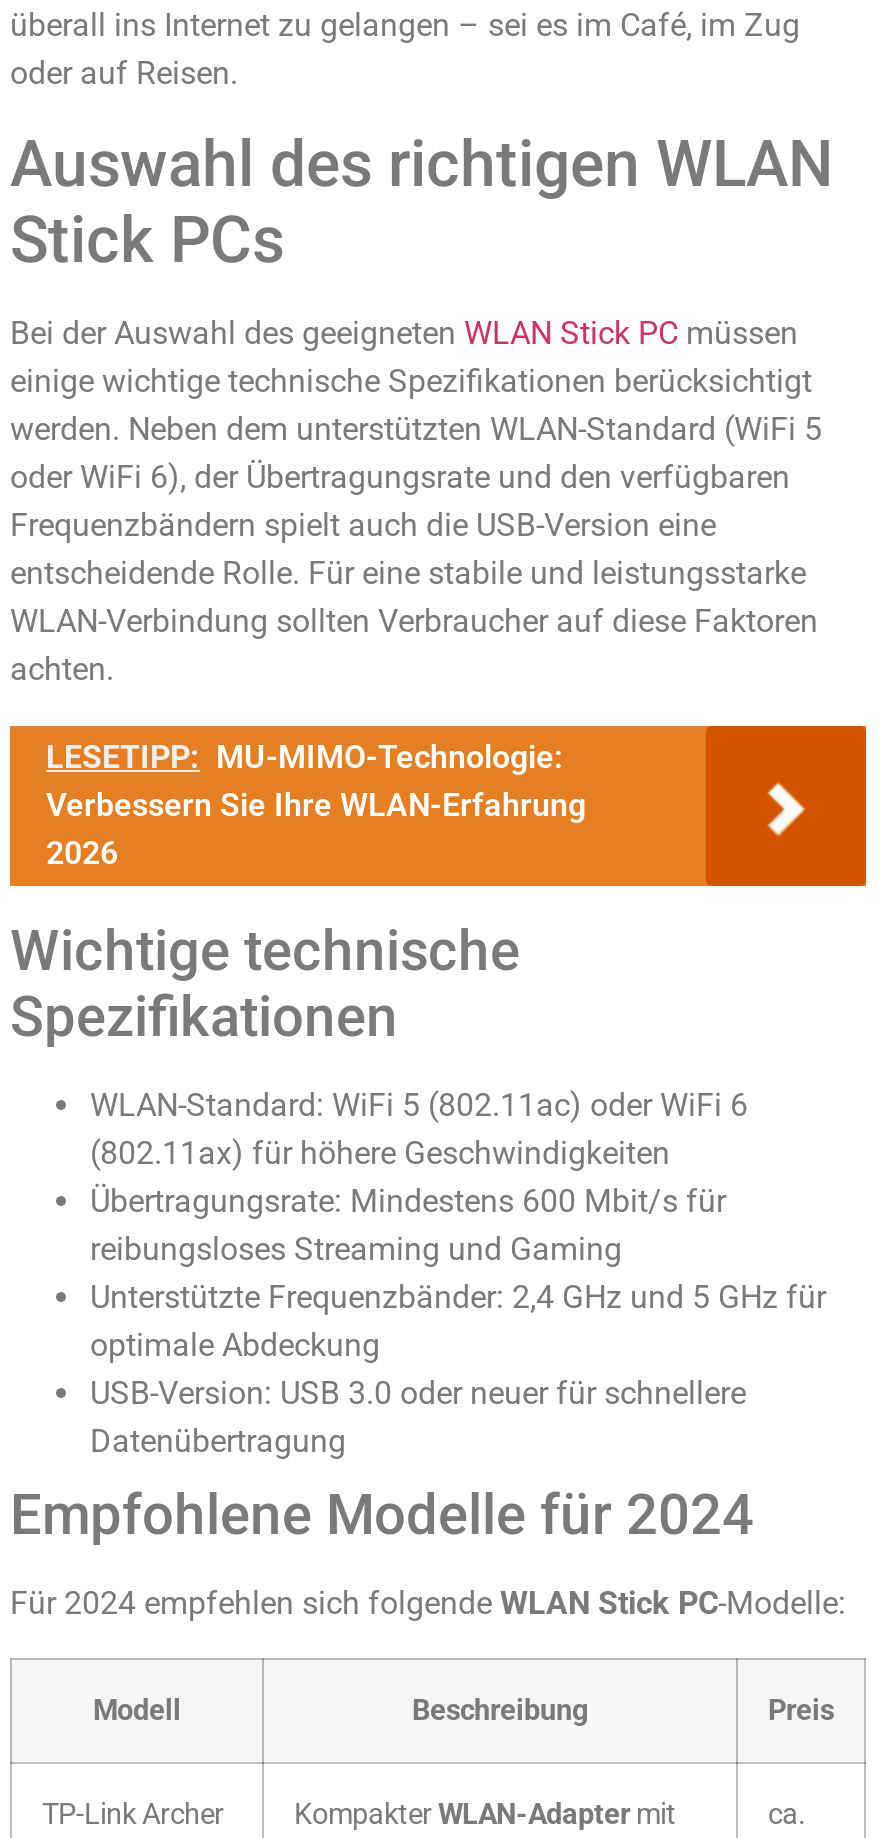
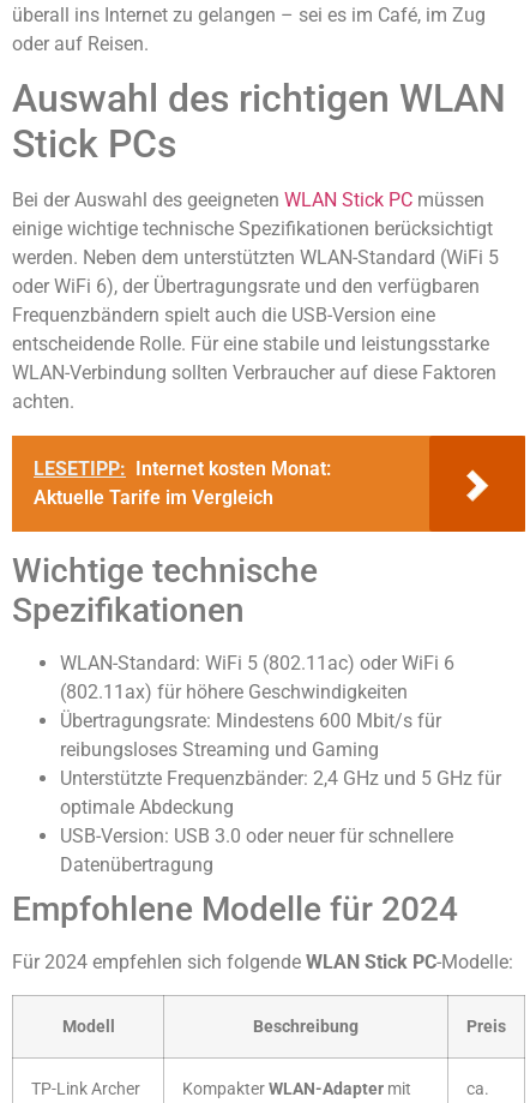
- LESETIPP: MU-MIMO-Technologie:
- Verbessern Sie Ihre WLAN-Erfahrung
- 2026
+ LESETIPP: Internet kosten Monat:
+ Aktuelle Tarife im Vergleich
